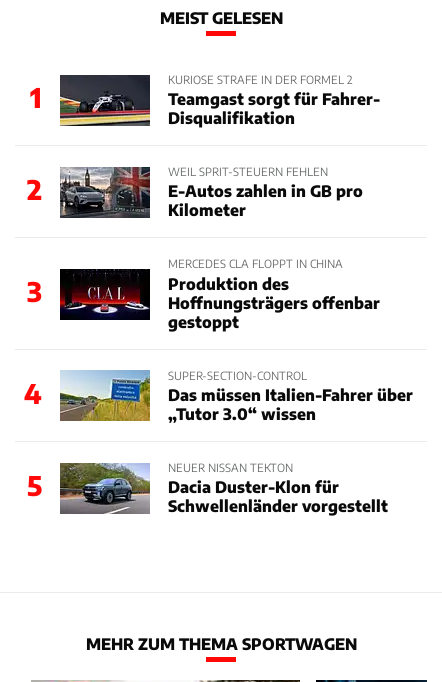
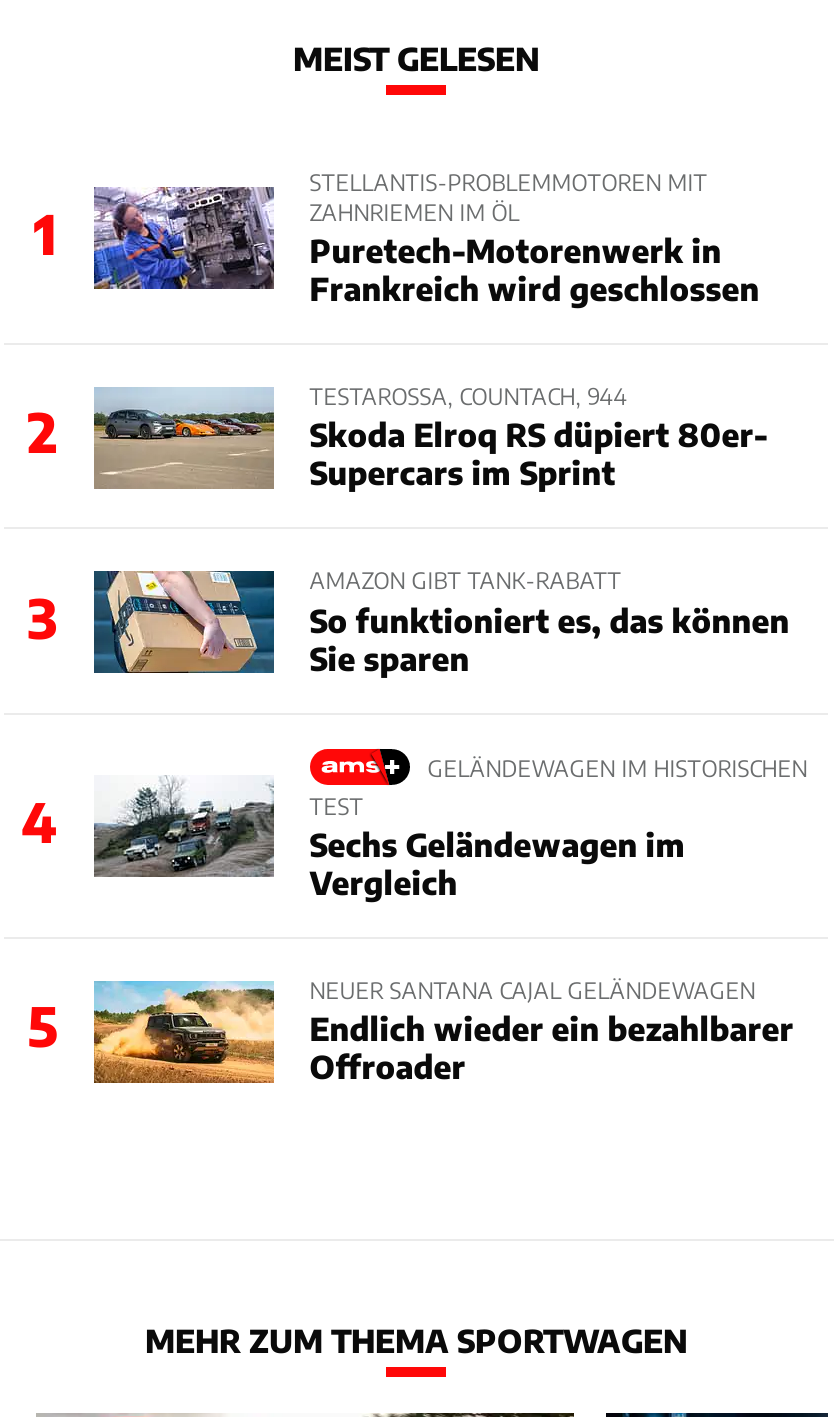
- [image]
- KURIOSE STRAFE IN DER FORMEL 2
- Teamgast sorgt für Fahrer-
- Disqualifikation
+ [image]
+ STELLANTIS-PROBLEMMOTOREN MIT
+ ZAHNRIEMEN IM ÖL
+ Puretech-Motorenwerk in
+ Frankreich wird geschlossen

- [image]
- WEIL SPRIT-STEUERN FEHLEN
- E-Autos zahlen in GB pro
- Kilometer
+ [image]
+ TESTAROSSA, COUNTACH, 944
+ Skoda Elroq RS düpiert 80er-
+ Supercars im Sprint

- [image]
- MERCEDES CLA FLOPPT IN CHINA
- Produktion des
- Hoffnungsträgers offenbar
- gestoppt
+ [image]
+ AMAZON GIBT TANK-RABATT
+ So funktioniert es, das können
+ Sie sparen

- [image]
- SUPER-SECTION-CONTROL
- Das müssen Italien-Fahrer über
- „Tutor 3.0“ wissen
+ [image]
+ GELÄNDEWAGEN IM HISTORISCHEN
+ TEST
+ Sechs Geländewagen im
+ Vergleich

- [image]
- NEUER NISSAN TEKTON
- Dacia Duster-Klon für
- Schwellenländer vorgestellt
+ [image]
+ NEUER SANTANA CAJAL GELÄNDEWAGEN
+ Endlich wieder ein bezahlbarer
+ Offroader
